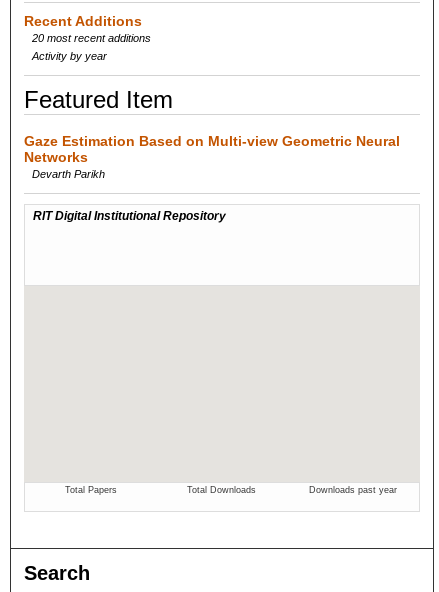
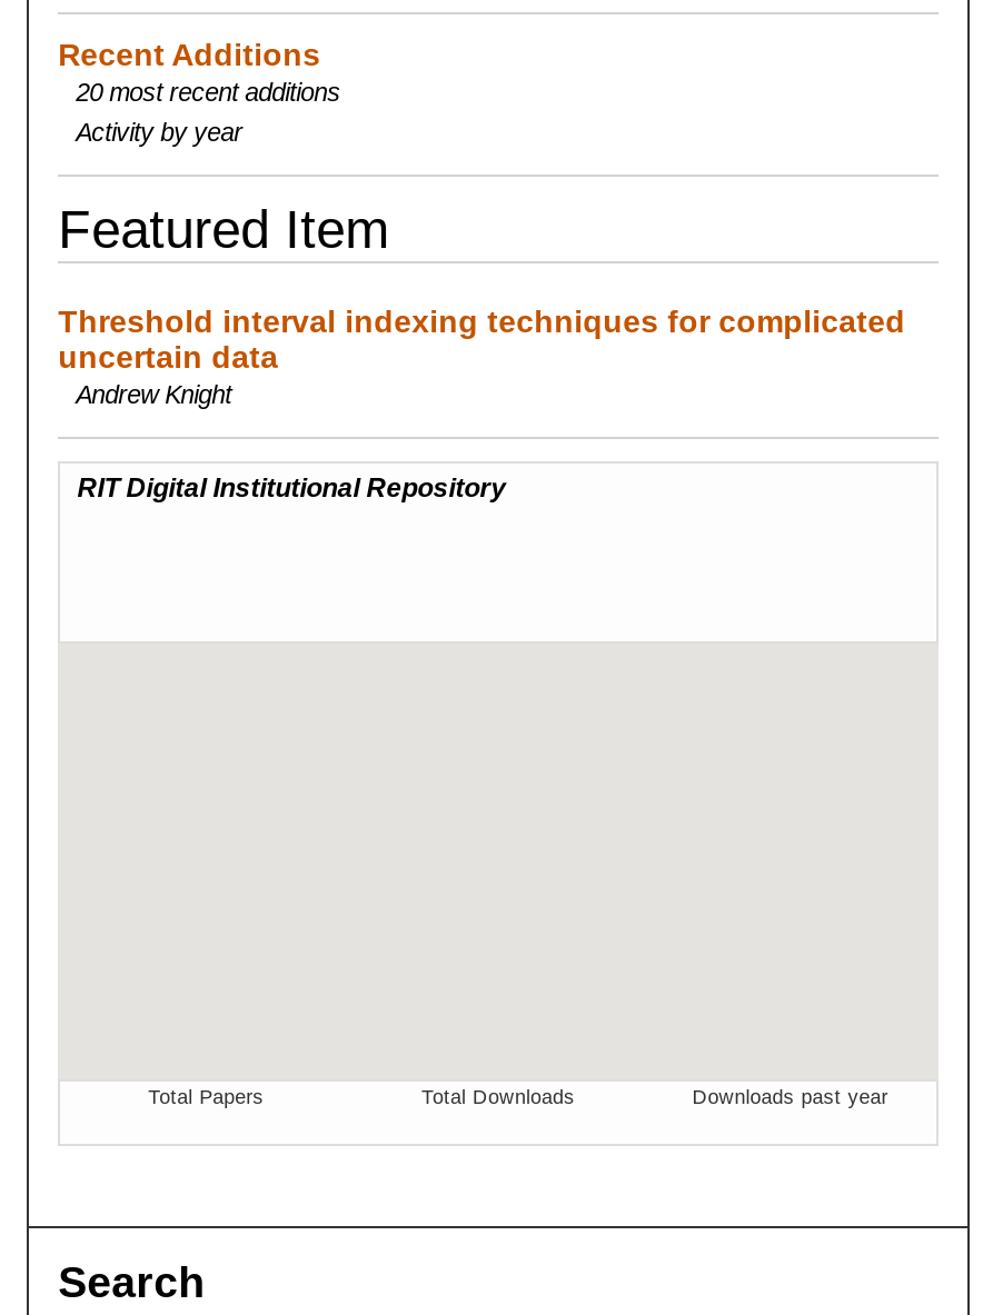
- Gaze Estimation Based on Multi-view Geometric Neural
- Networks
- Devarth Parikh
+ Threshold interval indexing techniques for complicated
+ uncertain data
+ Andrew Knight
